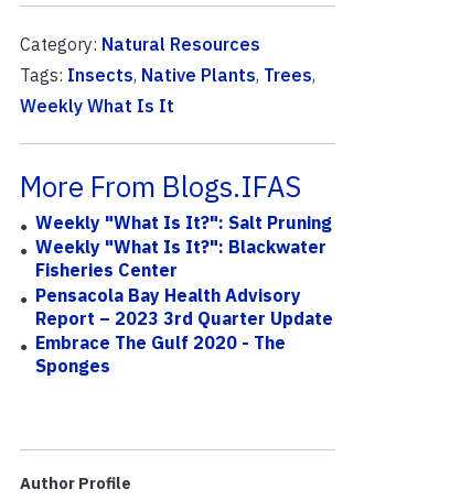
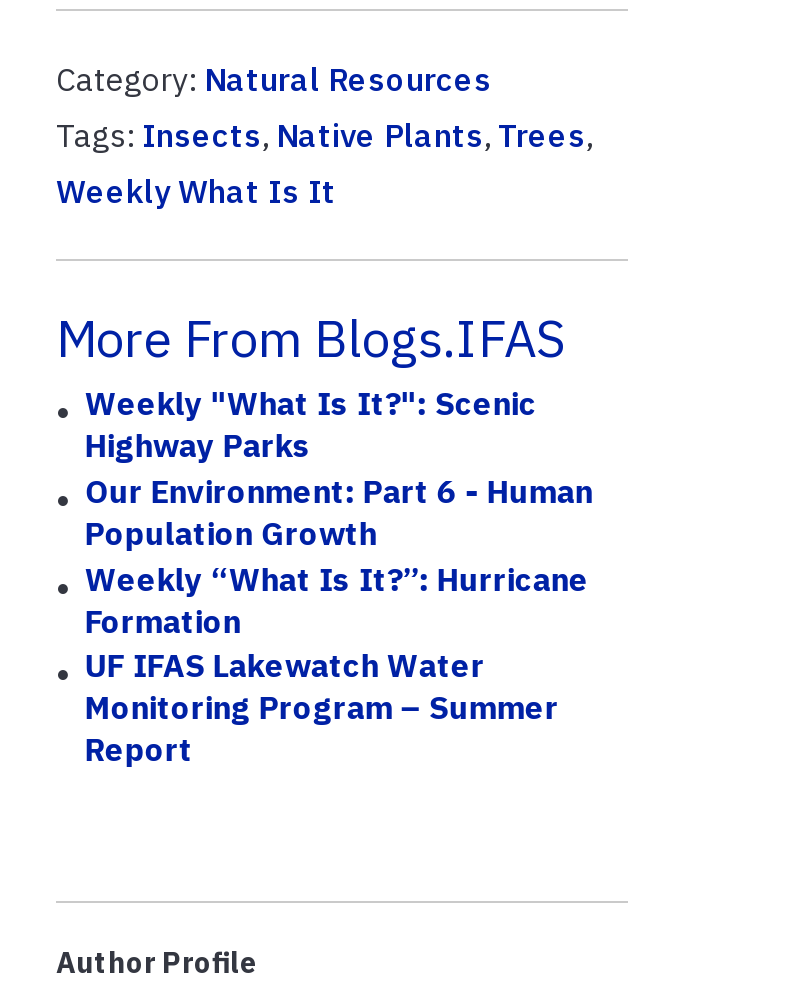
- Weekly "What Is It?": Salt Pruning
- Weekly "What Is It?": Blackwater
- Fisheries Center
- Pensacola Bay Health Advisory
- Report – 2023 3rd Quarter Update
- Embrace The Gulf 2020 - The
- Sponges
+ Weekly "What Is It?": Scenic
+ Highway Parks
+ Our Environment: Part 6 - Human
+ Population Growth
+ Weekly “What Is It?”: Hurricane
+ Formation
+ UF IFAS Lakewatch Water
+ Monitoring Program – Summer
+ Report
